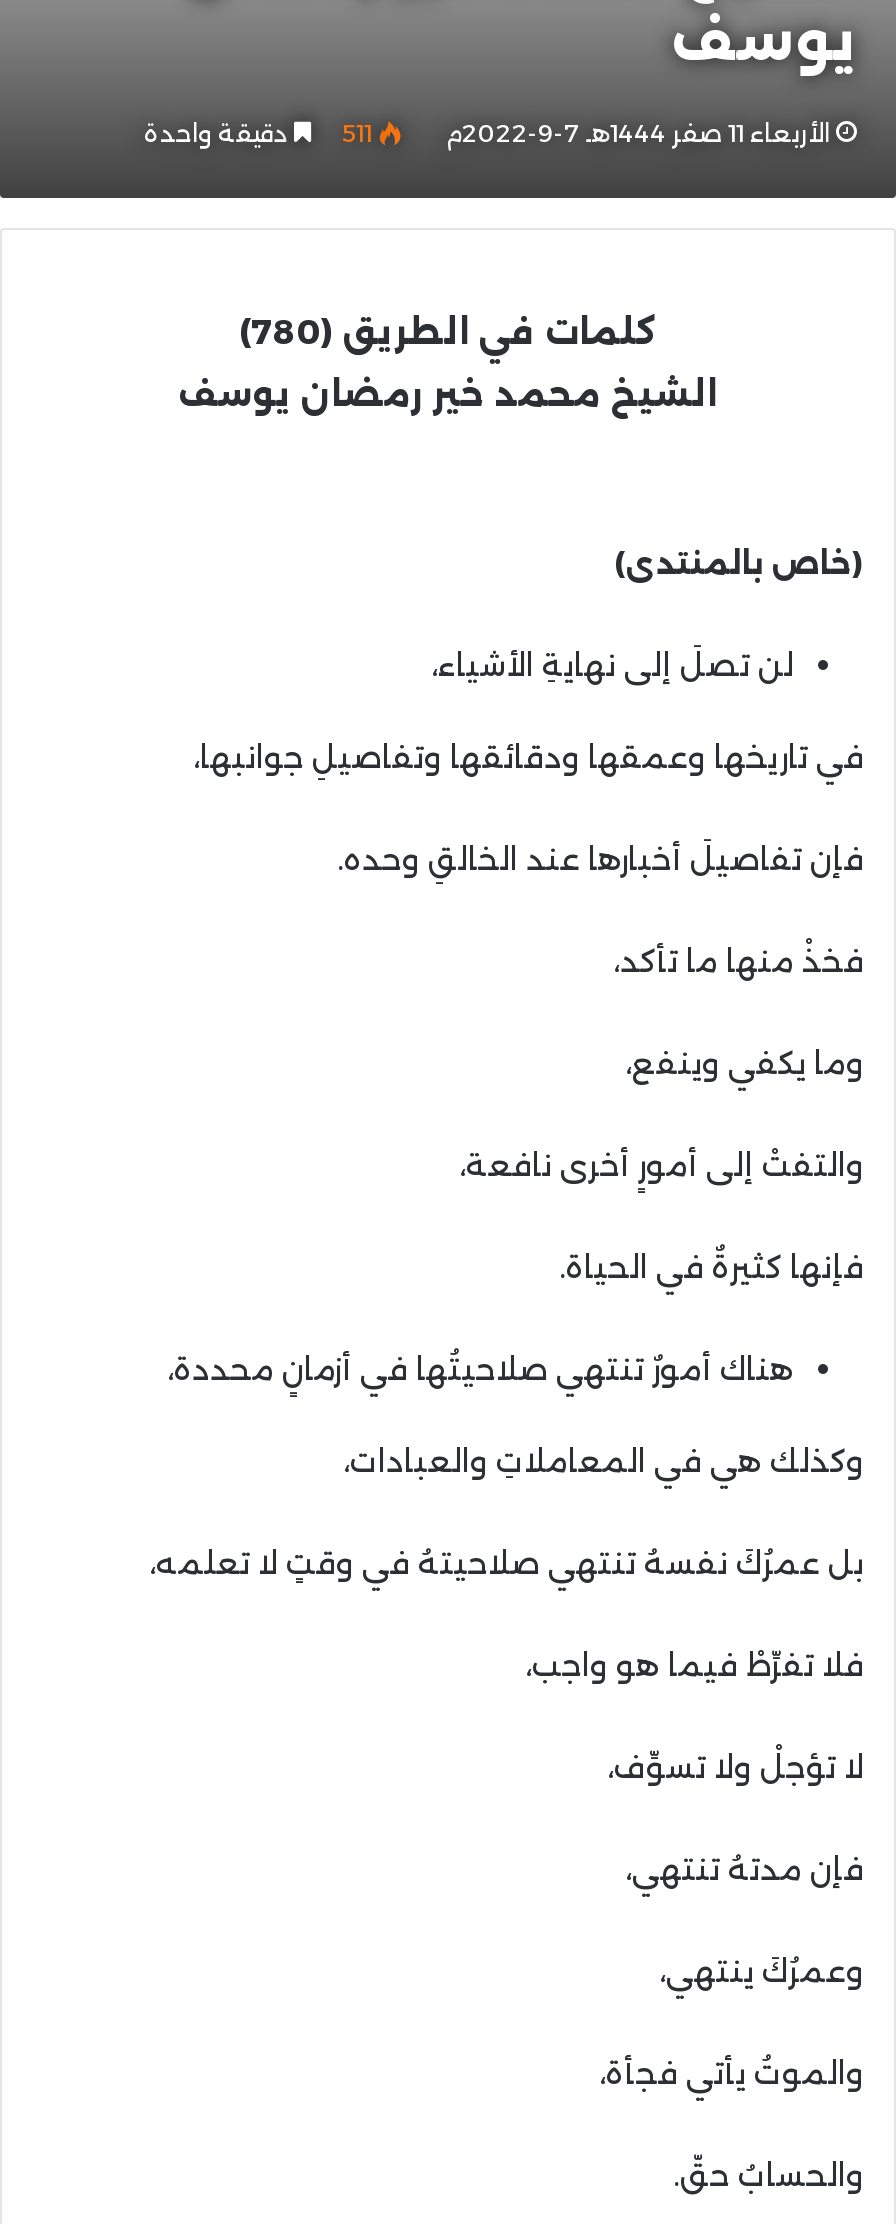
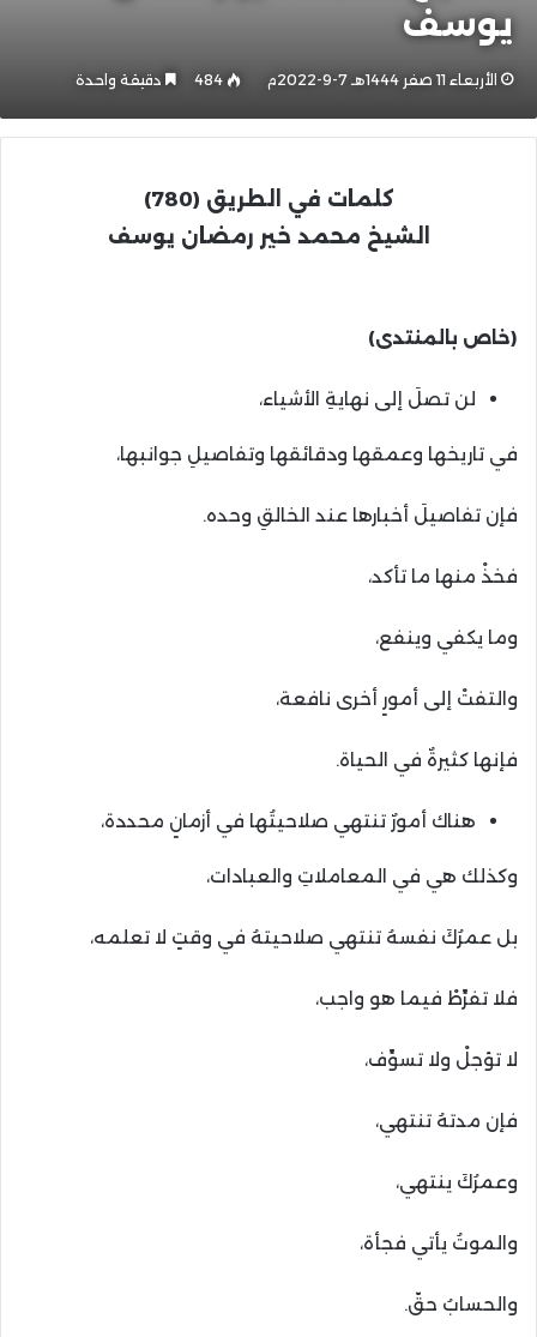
- 511 دقيقة واحدة
+ 484 دقيقة واحدة
